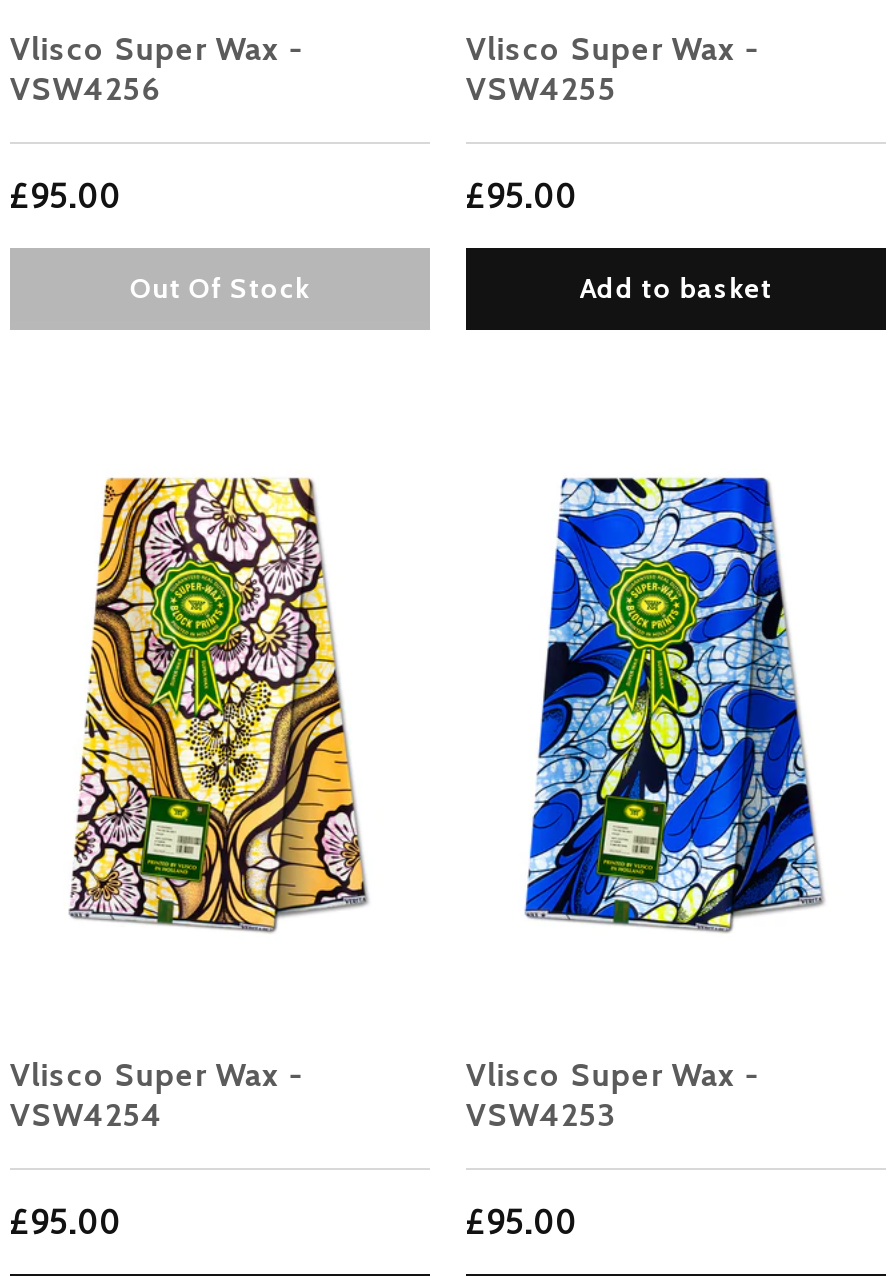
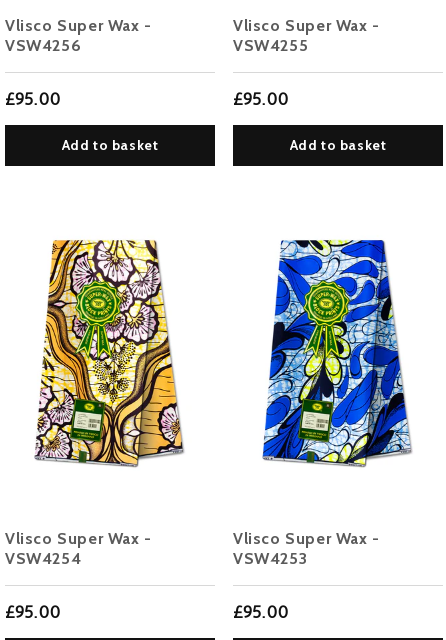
- Out Of Stock
+ Add to basket
